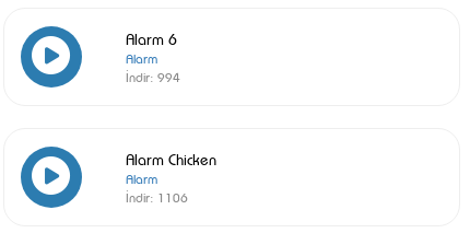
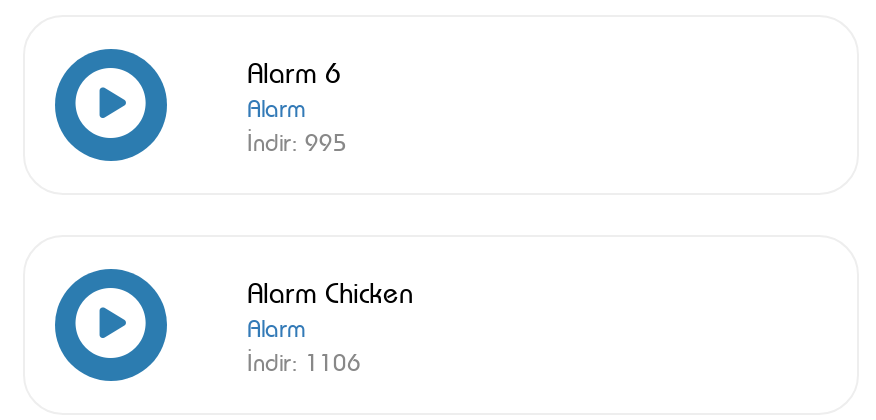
- İndir: 994
+ İndir: 995
